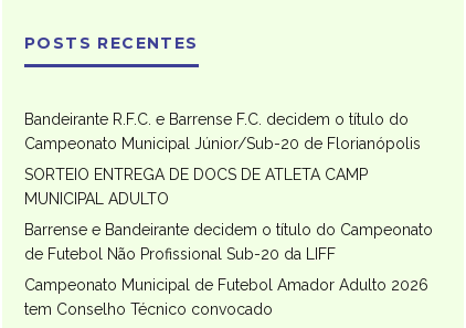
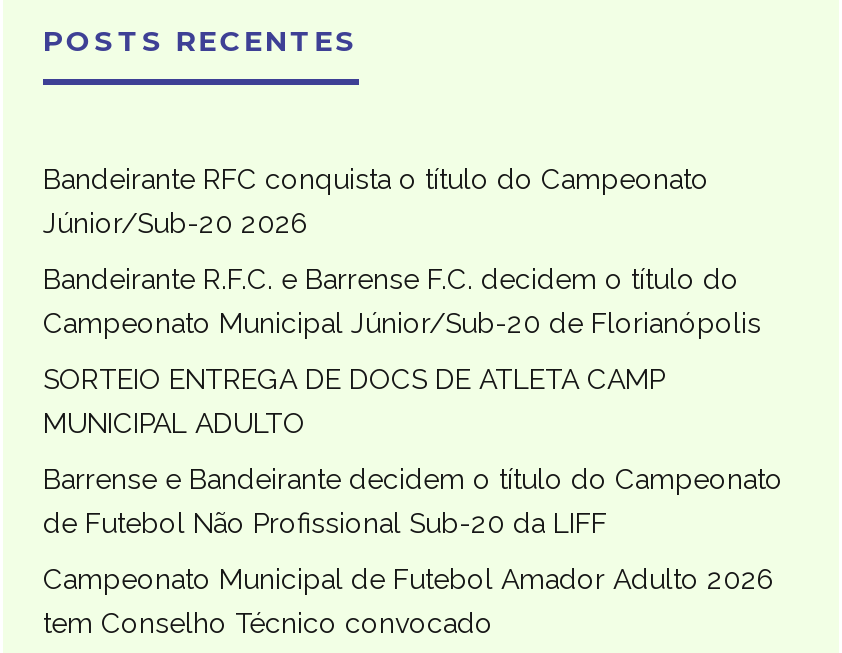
+ Bandeirante RFC conquista o título do Campeonato
+ Júnior/Sub-20 2026
